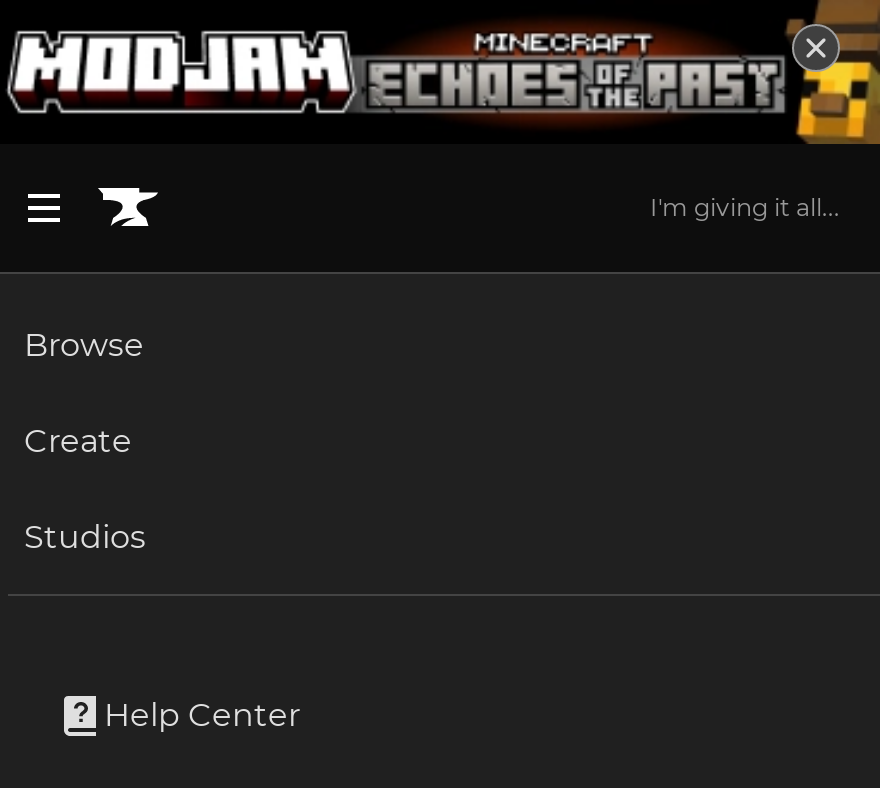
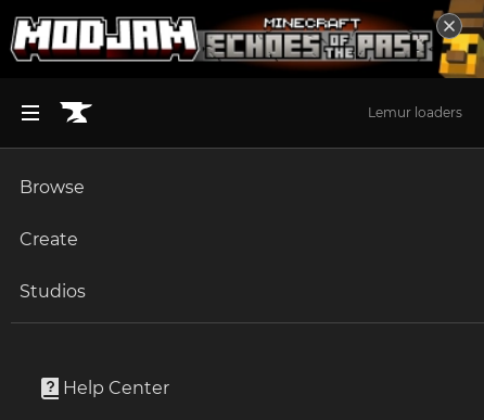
- I'm giving it all...
+ Lemur loaders
